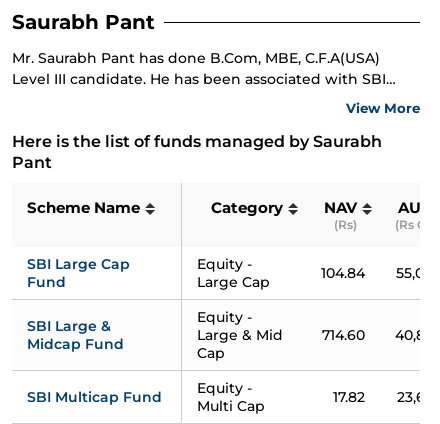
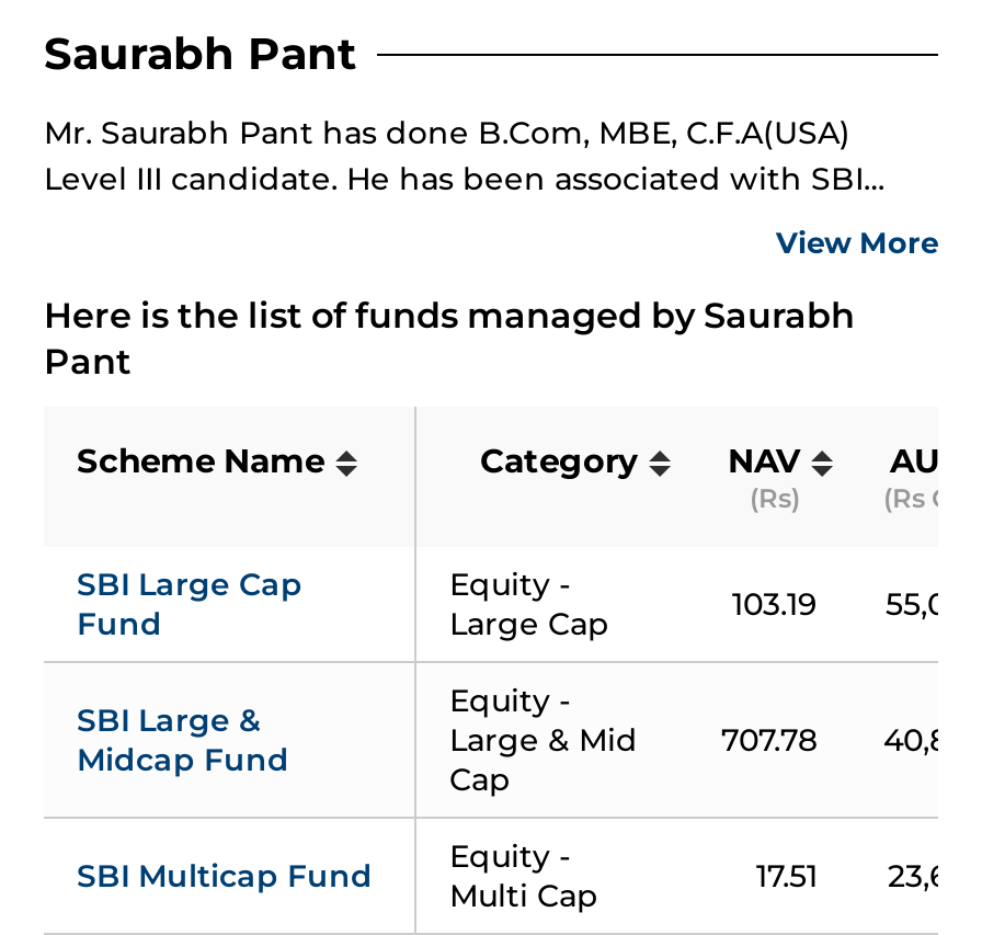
- 104.84
+ 103.19

- 714.60
+ 707.78

- 17.82
+ 17.51
